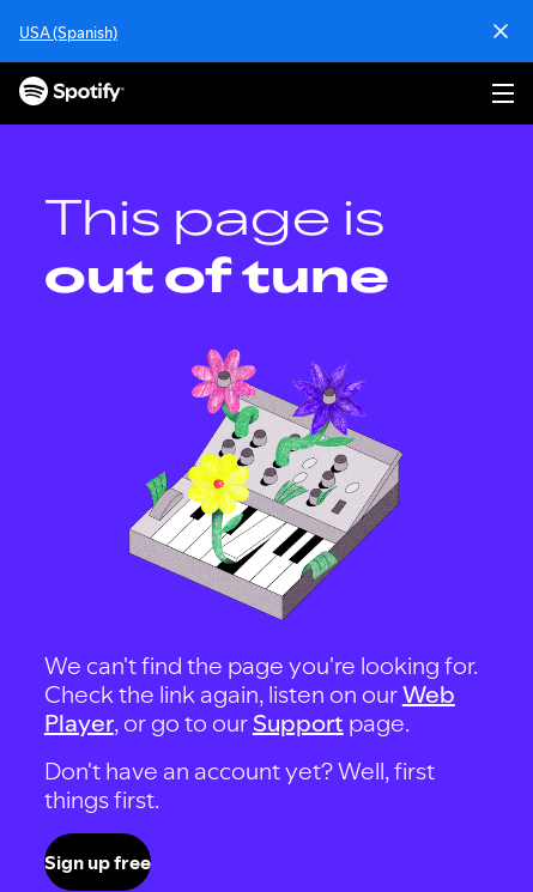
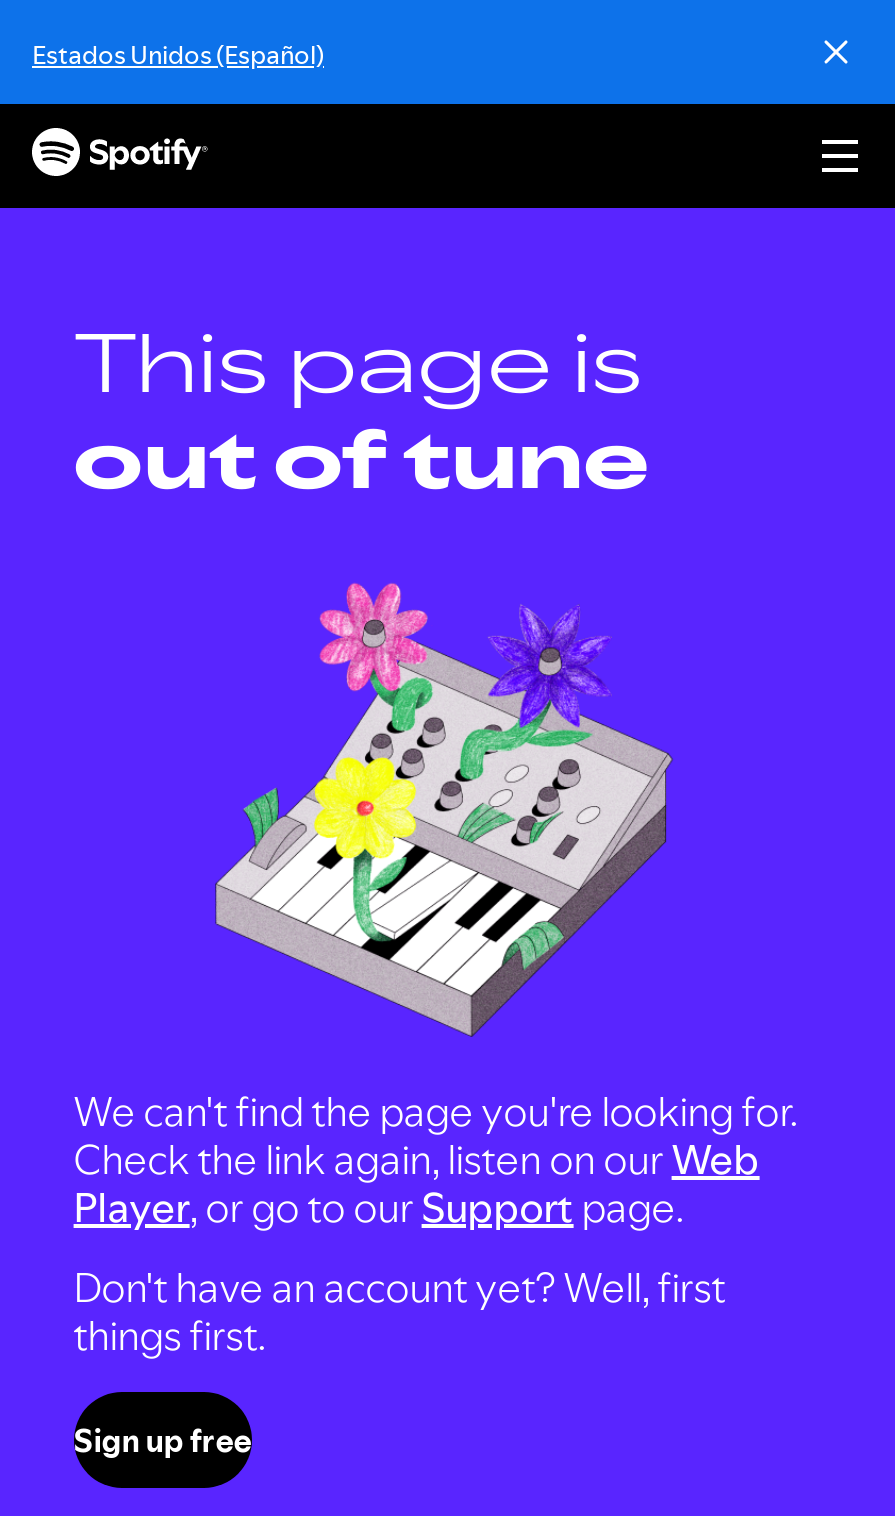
- USA (Spanish)
+ Estados Unidos (Español)
